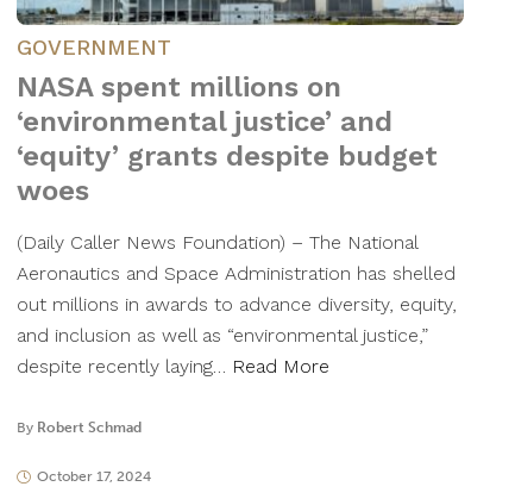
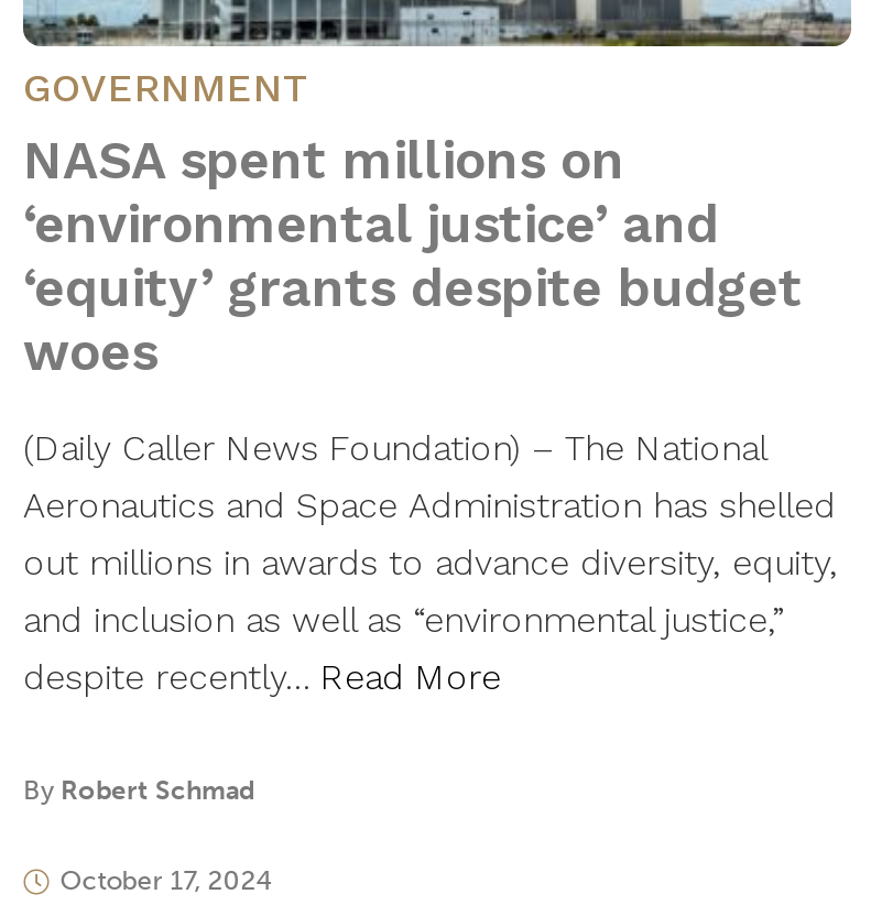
- despite recently laying… Read More
+ despite recently… Read More
